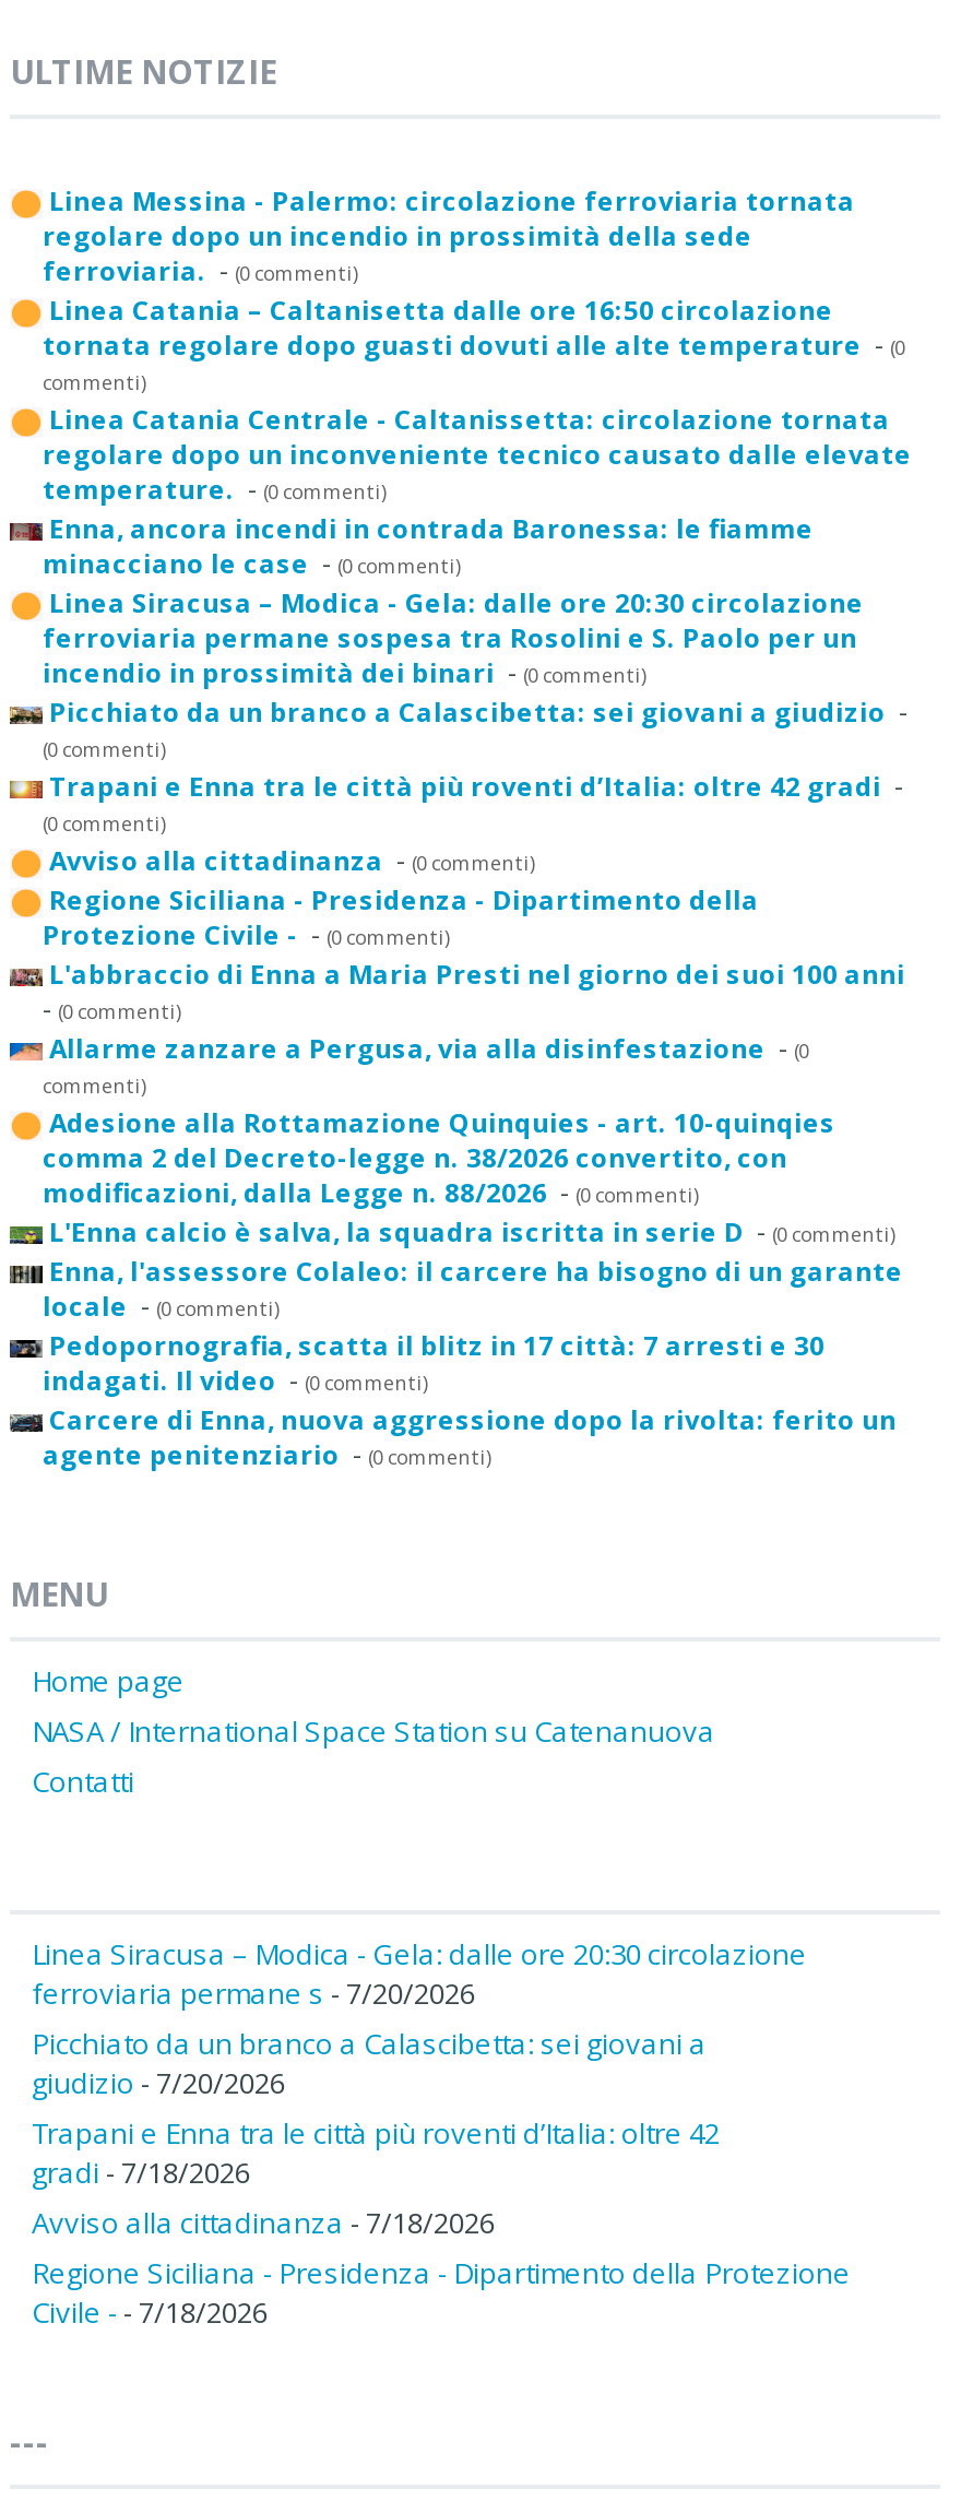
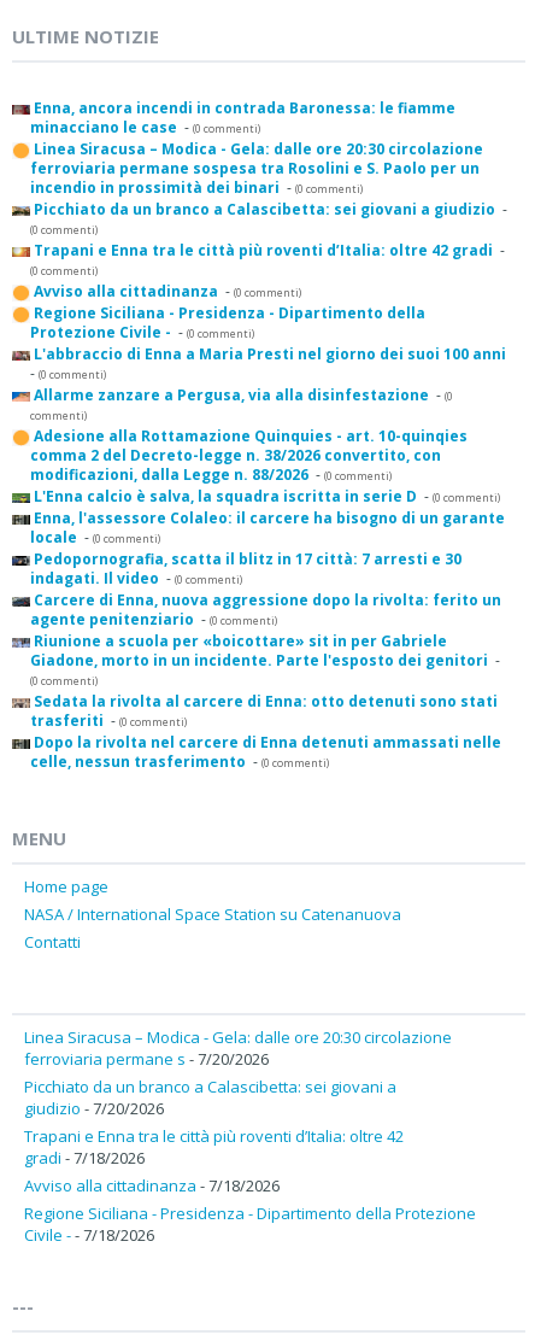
- Linea Messina - Palermo: circolazione ferroviaria tornata
- regolare dopo un incendio in prossimità della sede
- ferroviaria. - (0 commenti)
- Linea Catania – Caltanisetta dalle ore 16:50 circolazione
- tornata regolare dopo guasti dovuti alle alte temperature - (0
- commenti)
- Linea Catania Centrale - Caltanissetta: circolazione tornata
- regolare dopo un inconveniente tecnico causato dalle elevate
- temperature. - (0 commenti)

moved up: Enna, ancora incendi in contrada Baronessa: le fiamme | minacciano le case - (0 commenti) | Linea Siracusa – Modica - Gela: dalle ore 20:30 circolazione | ... | Carcere di Enna, nuova aggressione dopo la rivolta: ferito un | agente penitenziario - (0 commenti)

+ Riunione a scuola per «boicottare» sit in per Gabriele
+ Giadone, morto in un incidente. Parte l'esposto dei genitori -
+ (0 commenti)
+ Sedata la rivolta al carcere di Enna: otto detenuti sono stati
+ trasferiti - (0 commenti)
+ Dopo la rivolta nel carcere di Enna detenuti ammassati nelle
+ celle, nessun trasferimento - (0 commenti)
